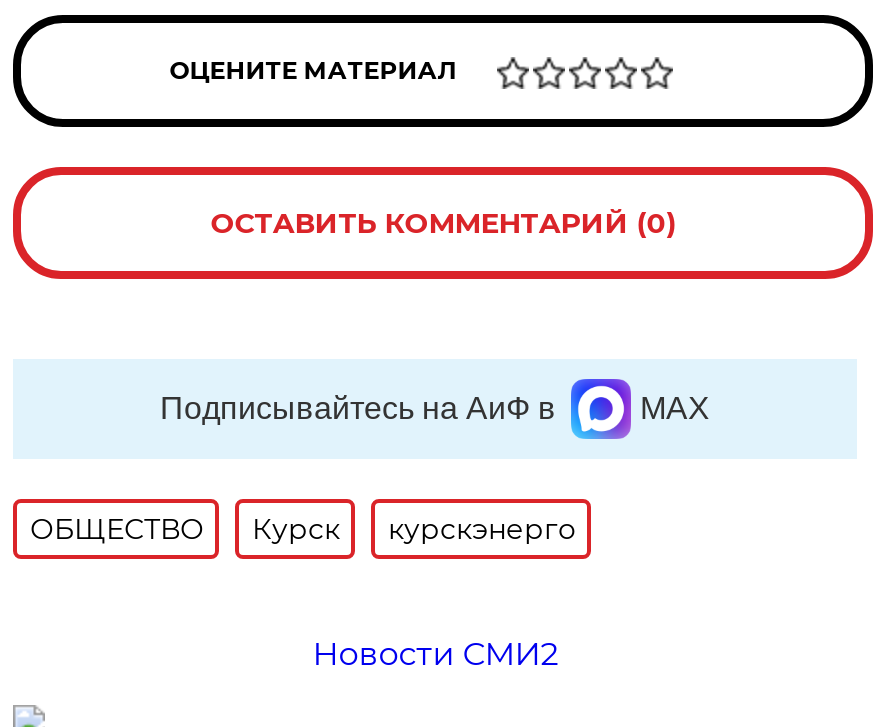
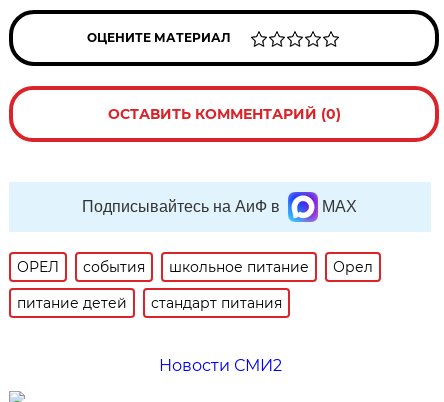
- ОБЩЕСТВО
- Курск
- курскэнерго
+ ОРЕЛ
+ события
+ школьное питание
+ Орел
+ питание детей
+ стандарт питания
